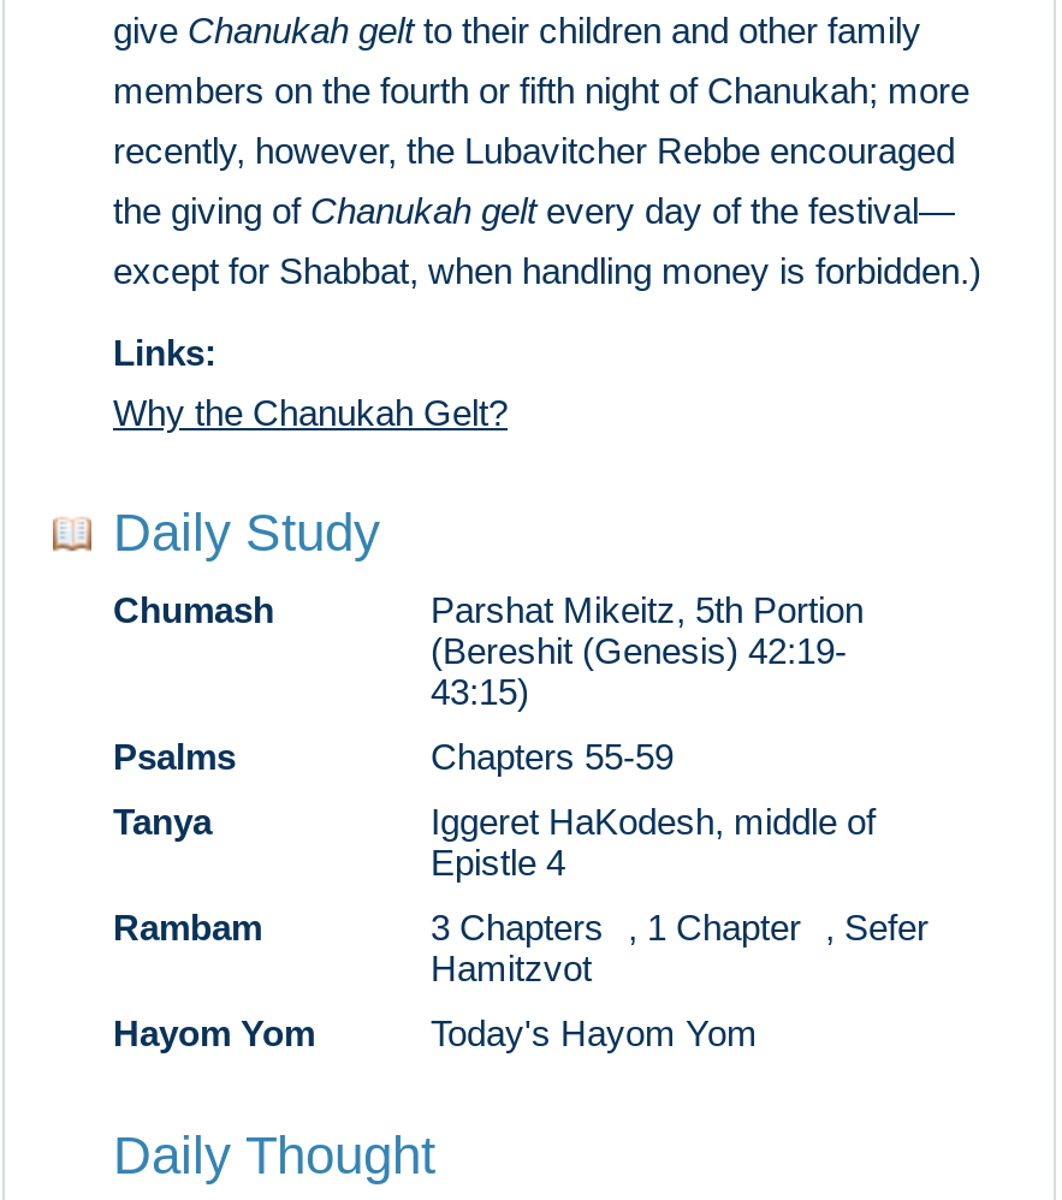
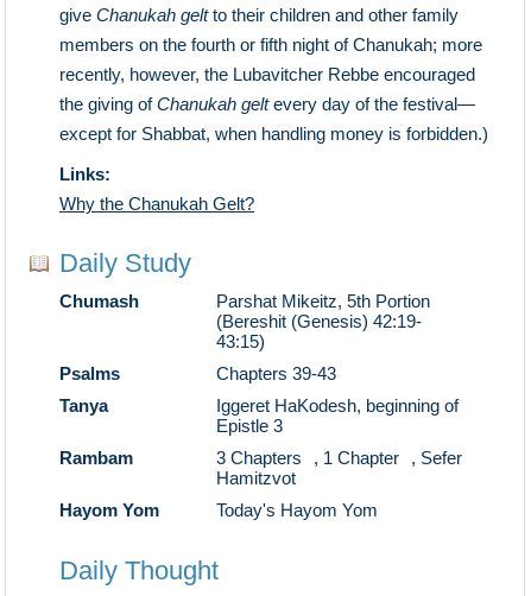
- Chapters 55-59
+ Chapters 39-43

- Iggeret HaKodesh, middle of
+ Iggeret HaKodesh, beginning of

- Epistle 4
+ Epistle 3
